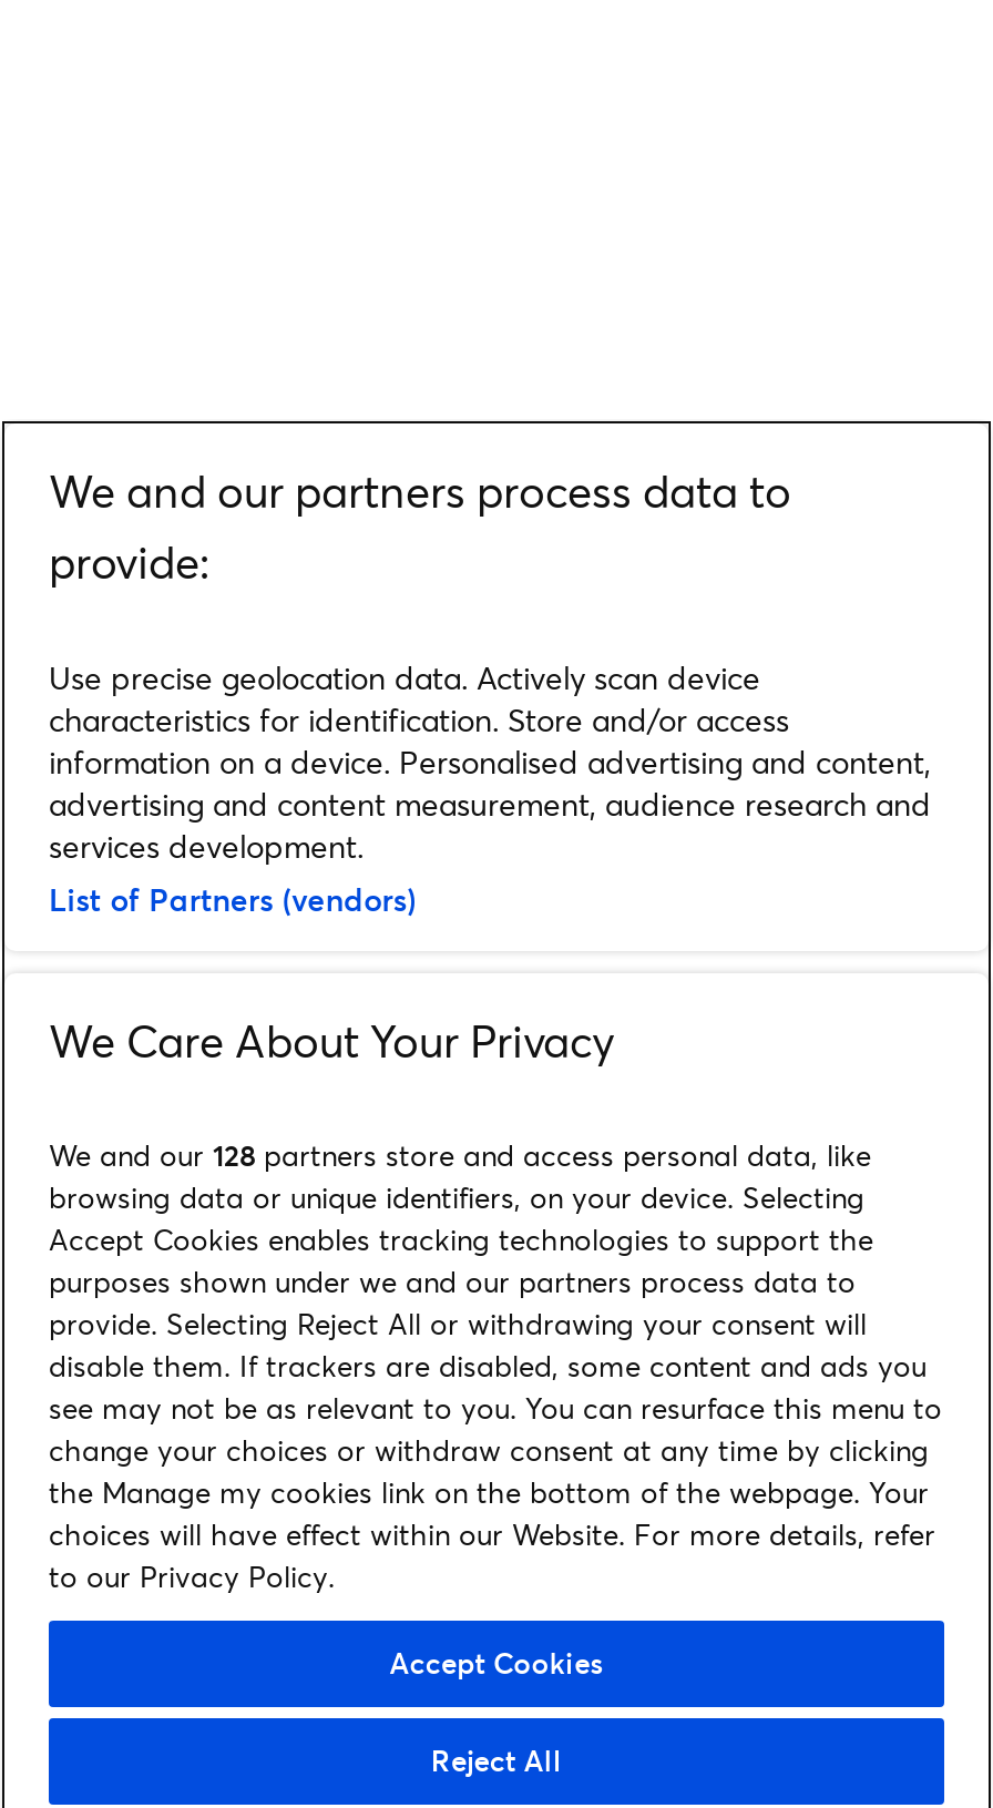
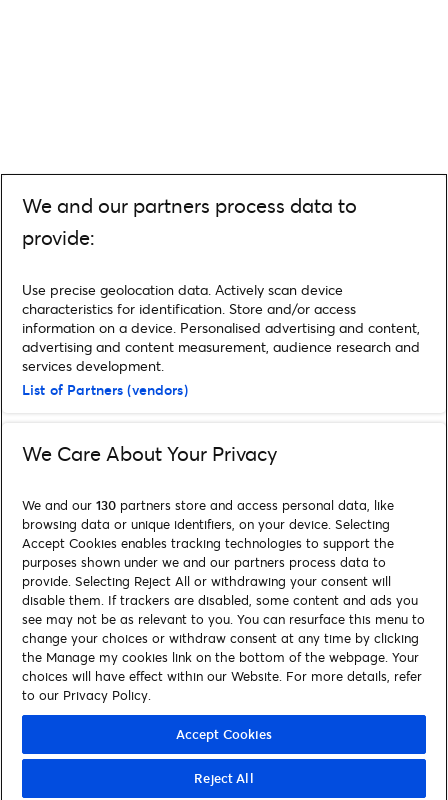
- We and our 128 partners store and access personal data, like
+ We and our 130 partners store and access personal data, like
